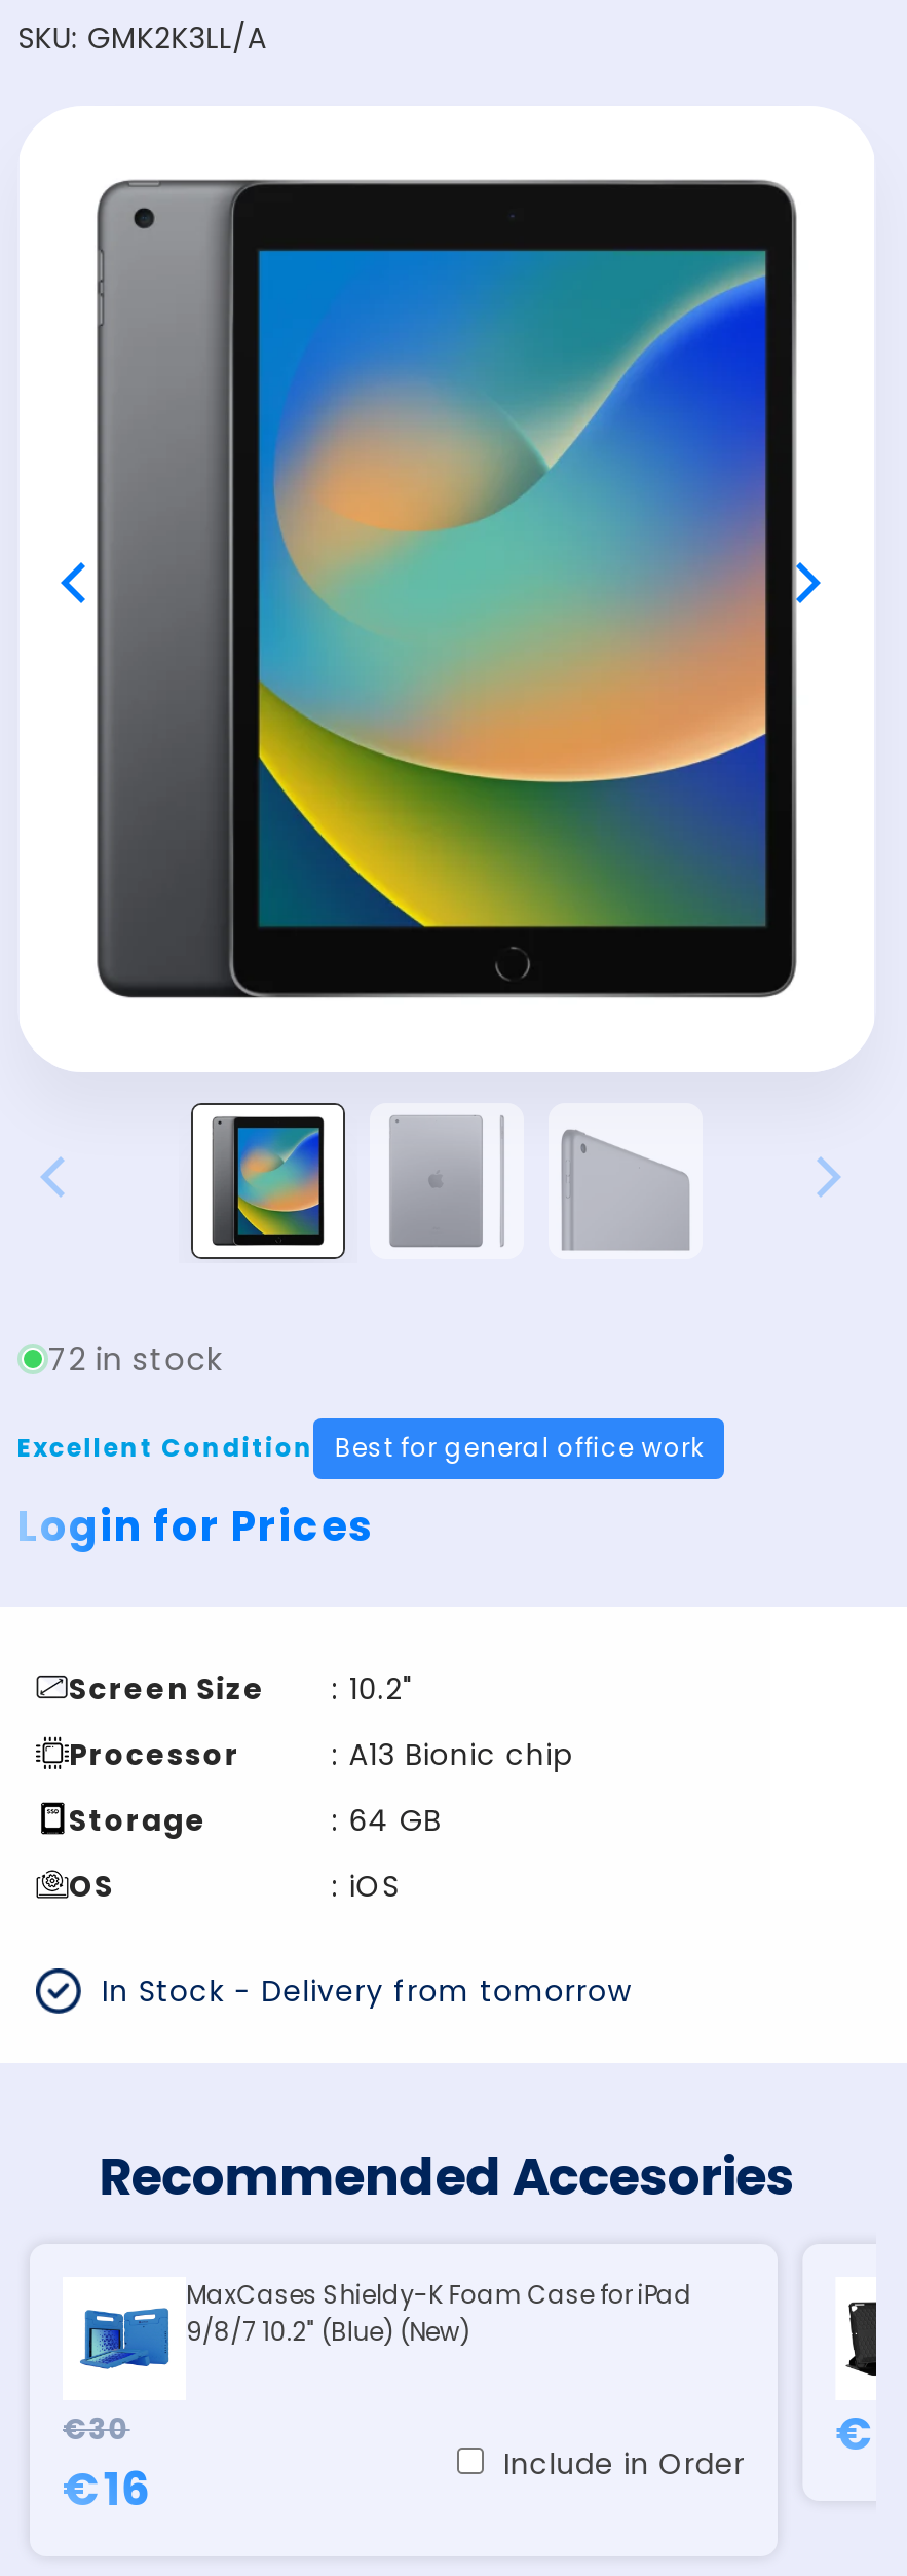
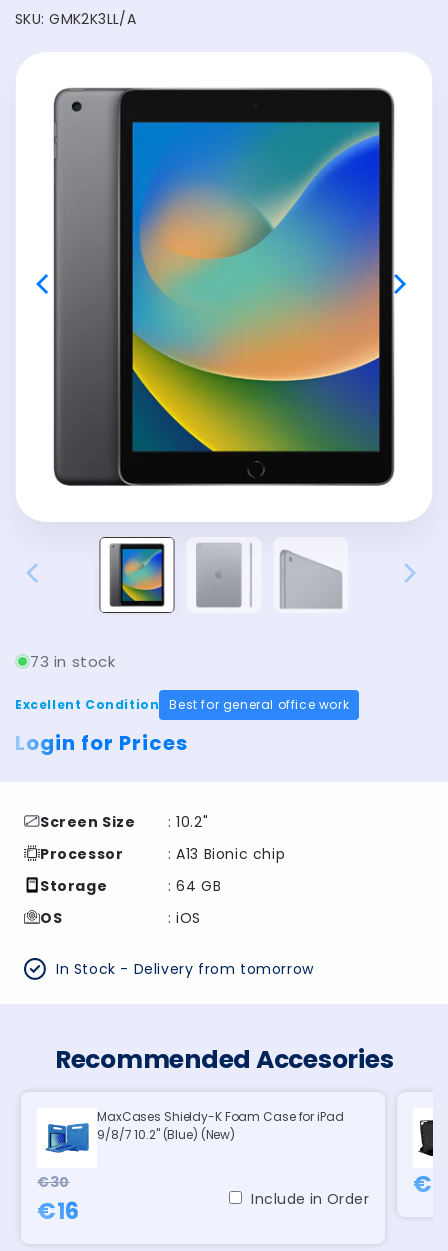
- 72 in stock
+ 73 in stock
